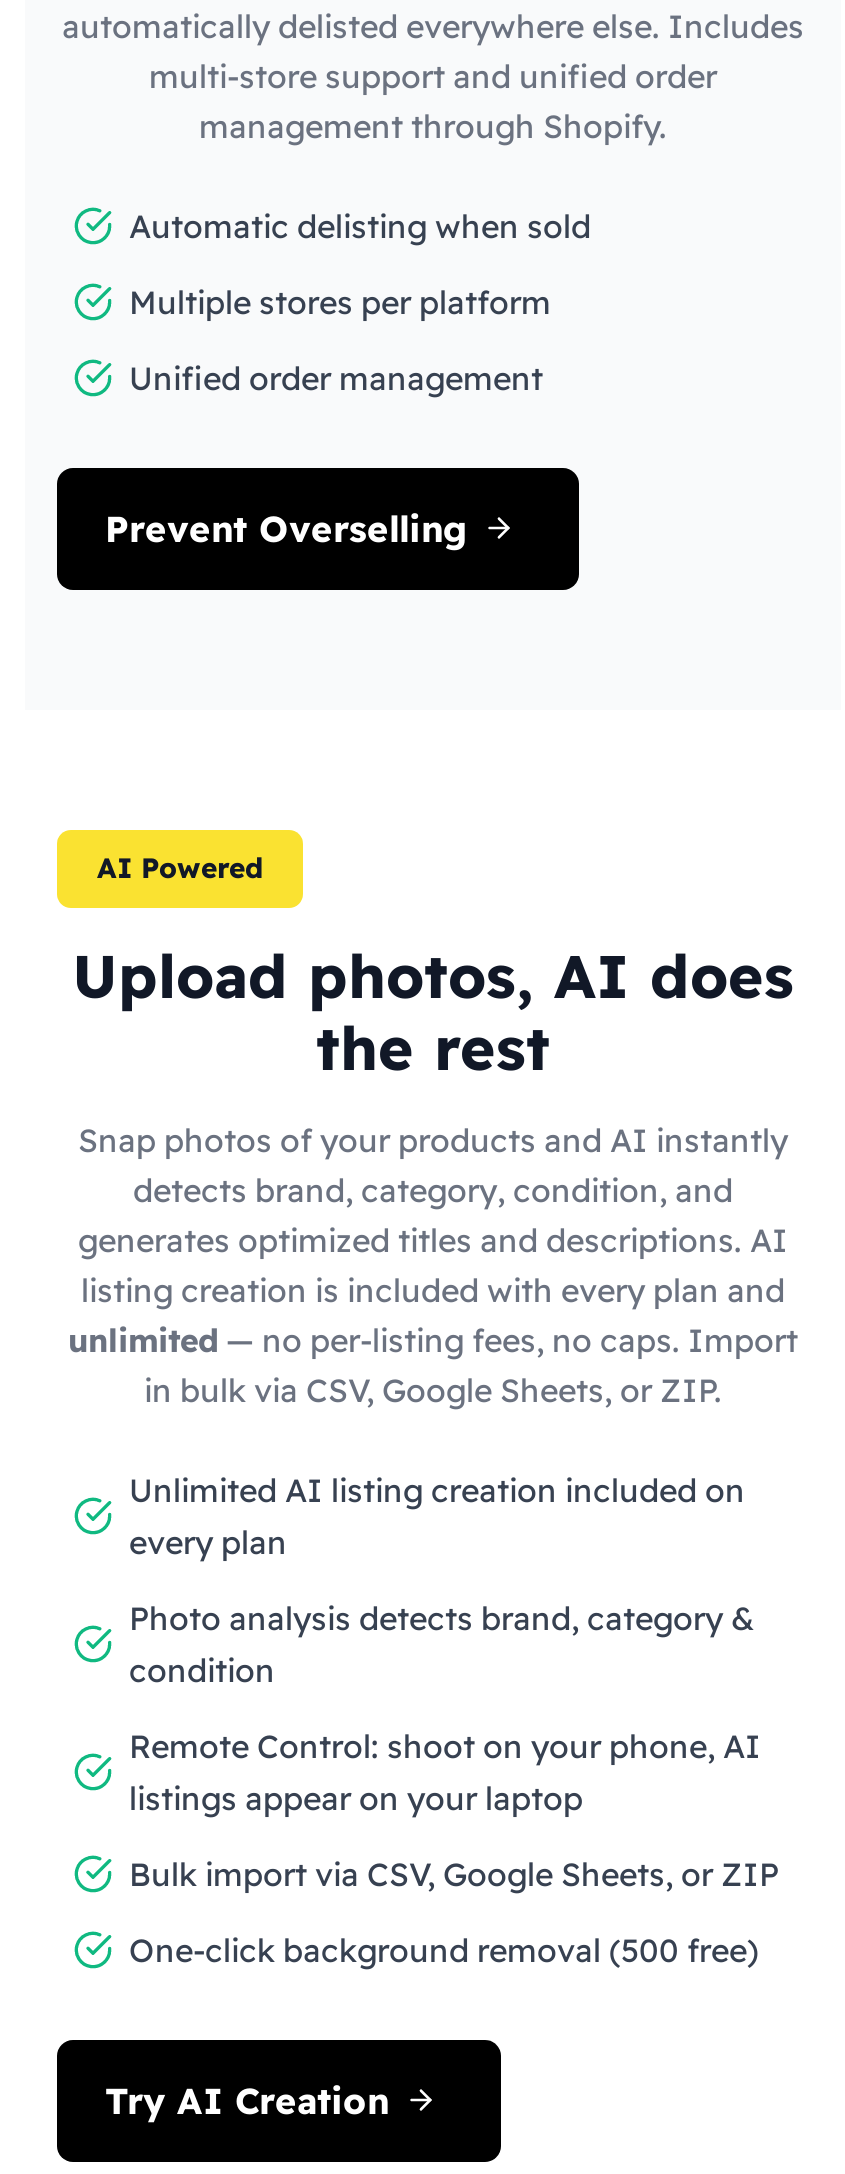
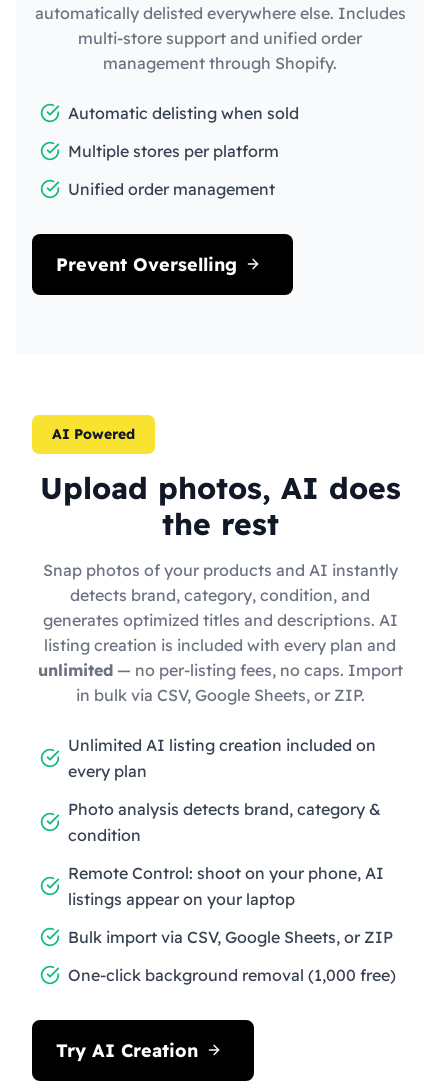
- One-click background removal (500 free)
+ One-click background removal (1,000 free)
